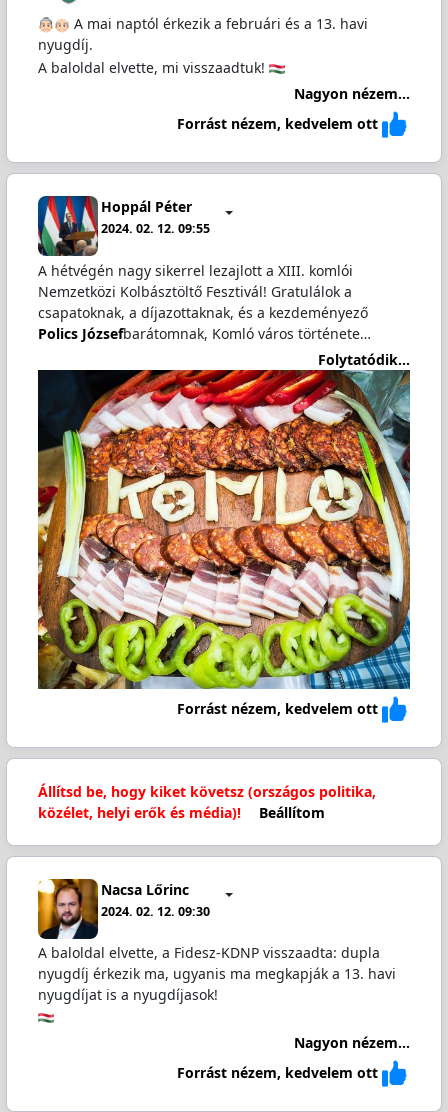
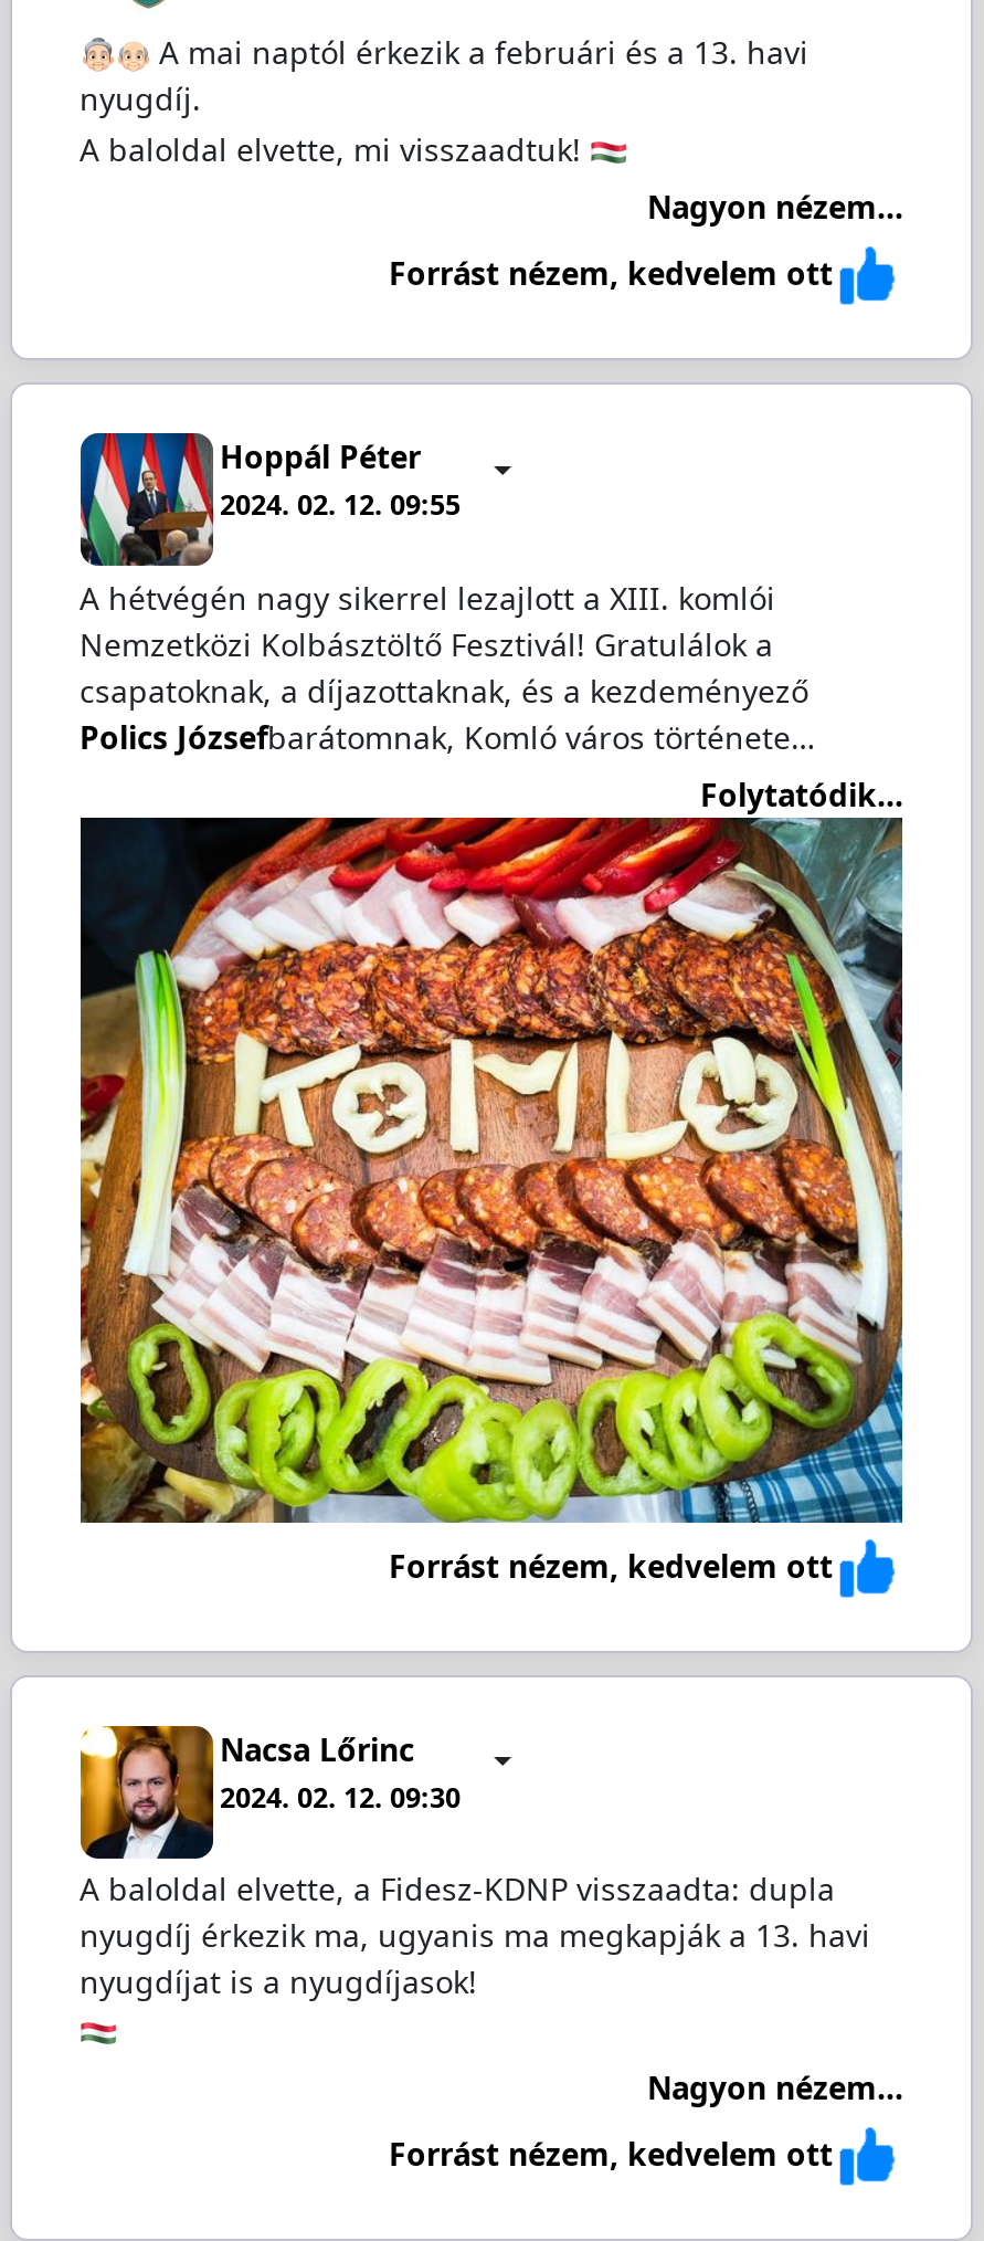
- Állítsd be, hogy kiket követsz (országos politika,
- közélet, helyi erők és média)!
- Beállítom
